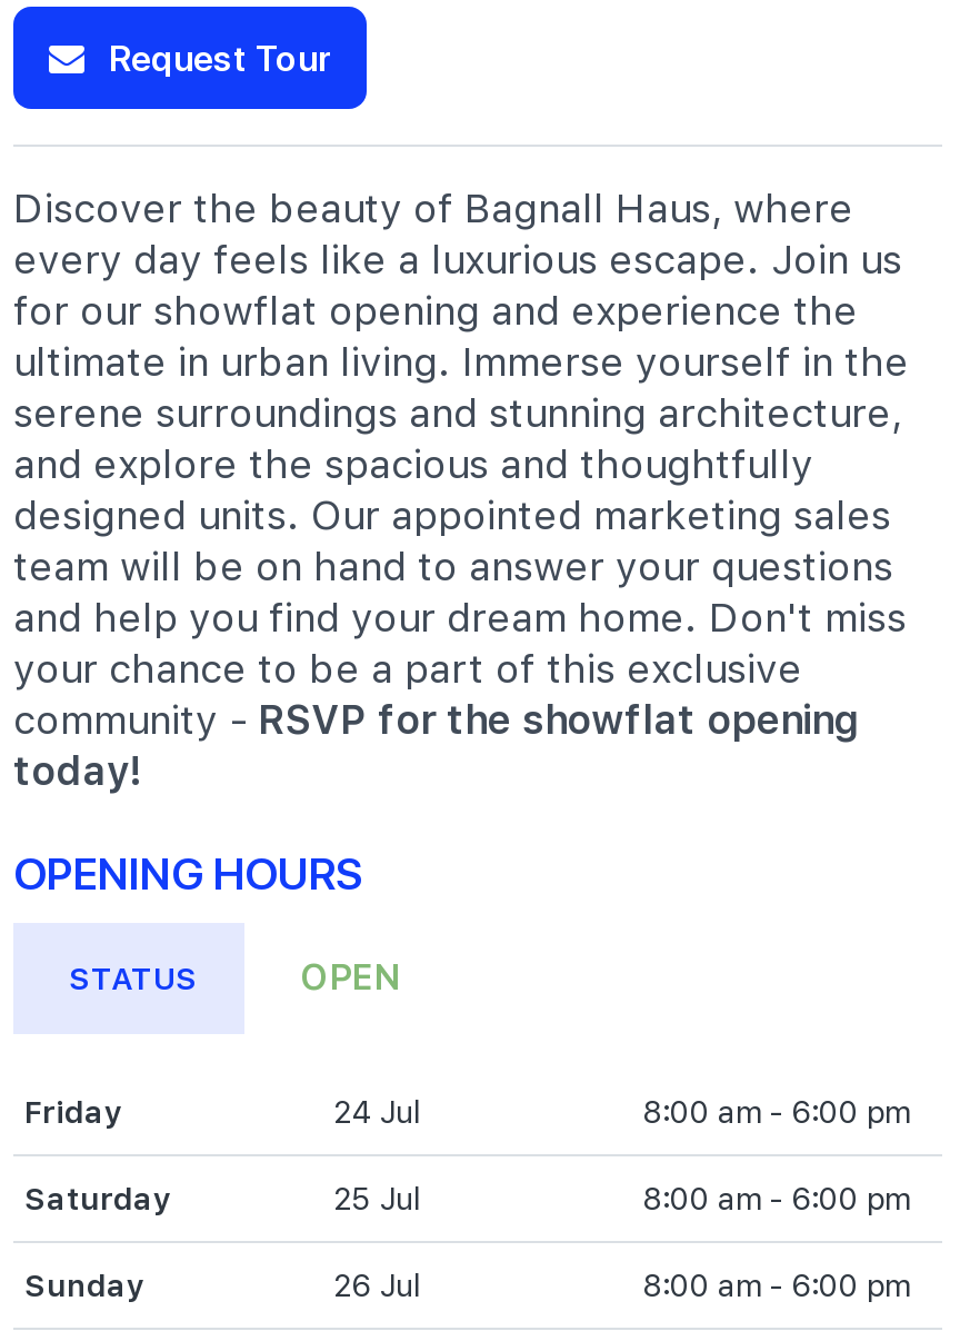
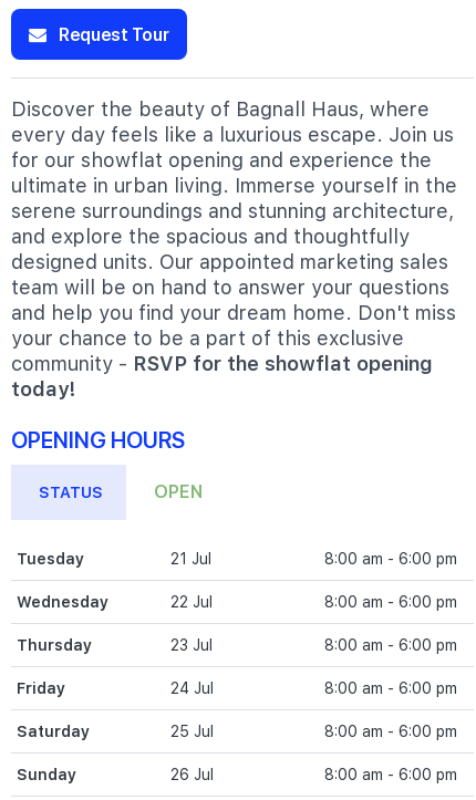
+ Tuesday
+ 21 Jul
+ 8:00 am - 6:00 pm
+ Wednesday
+ 22 Jul
+ 8:00 am - 6:00 pm
+ Thursday
+ 23 Jul
+ 8:00 am - 6:00 pm
